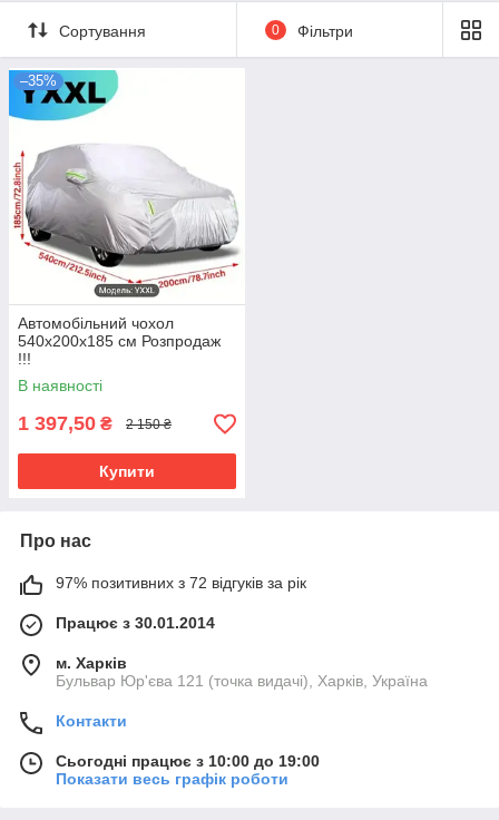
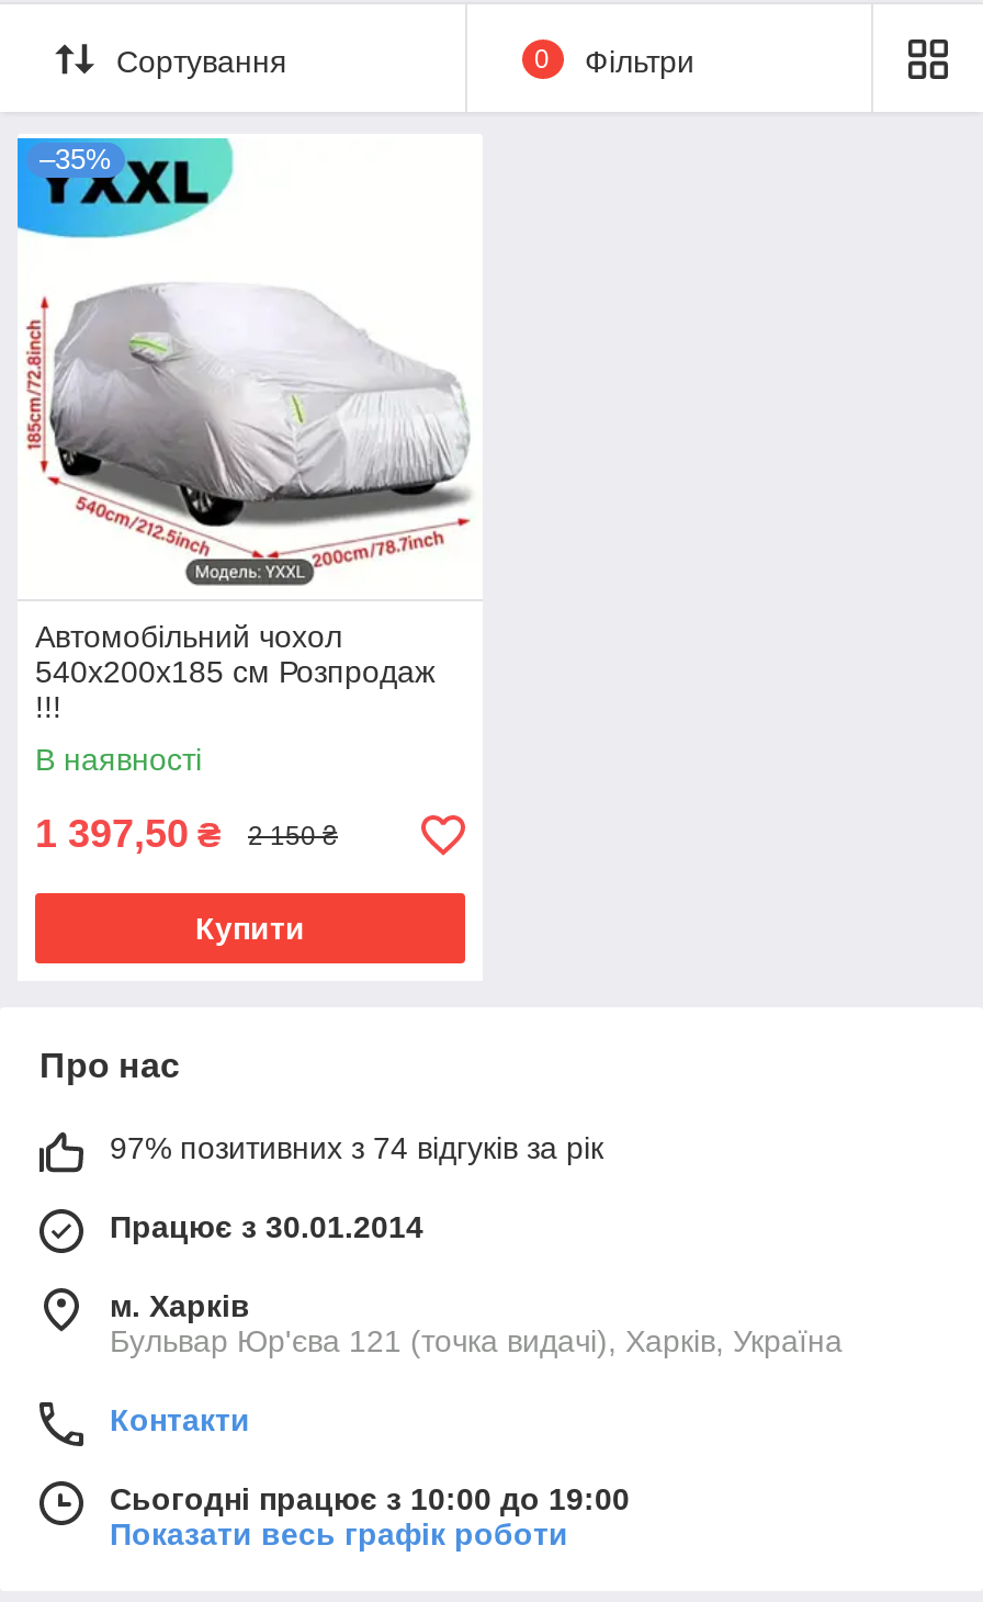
- 97% позитивних з 72 відгуків за рік
+ 97% позитивних з 74 відгуків за рік
